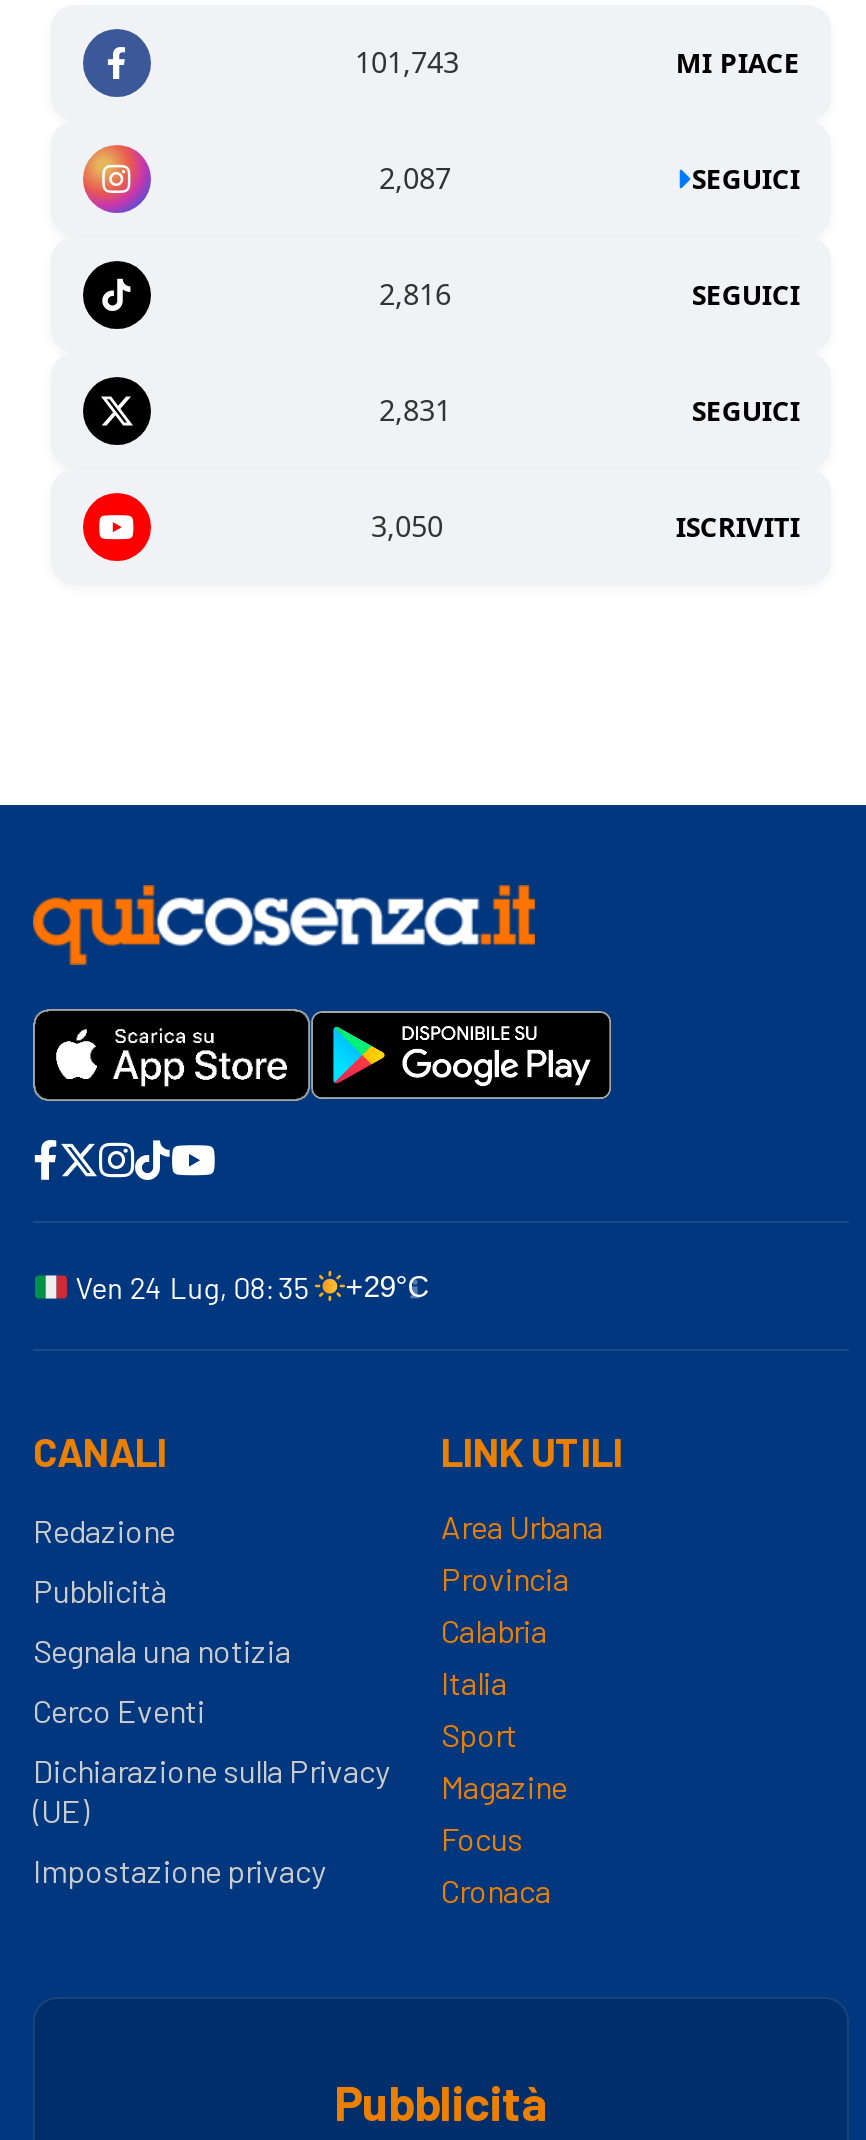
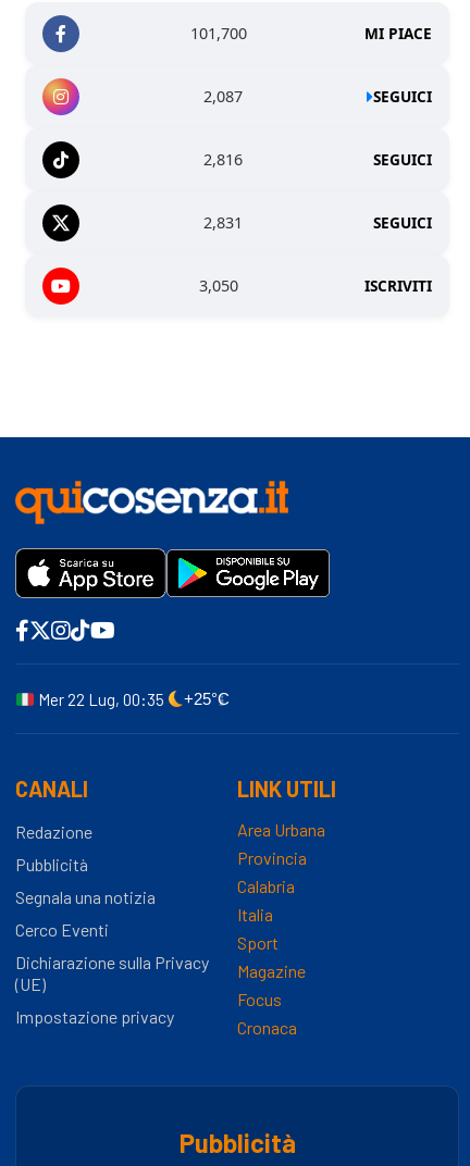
- 101,743
+ 101,700

- Ven 24 Lug, 08:35
- +29°C
+ Mer 22 Lug, 00:35
+ +25°C
